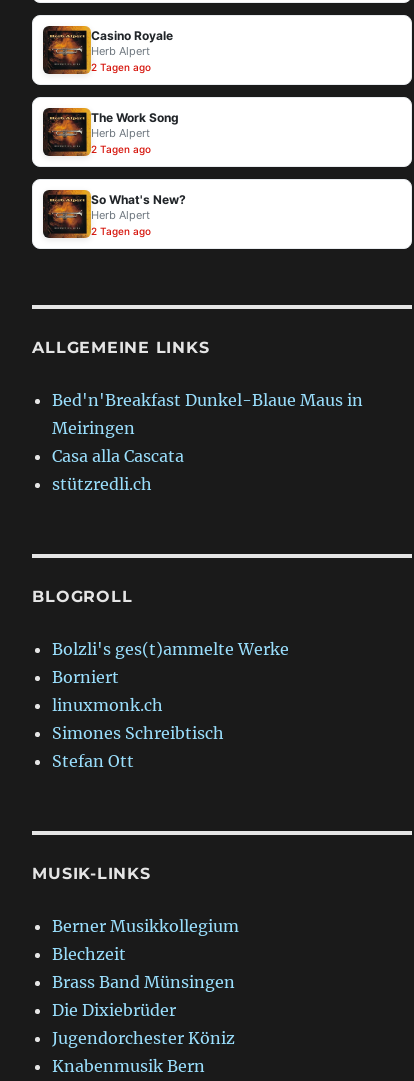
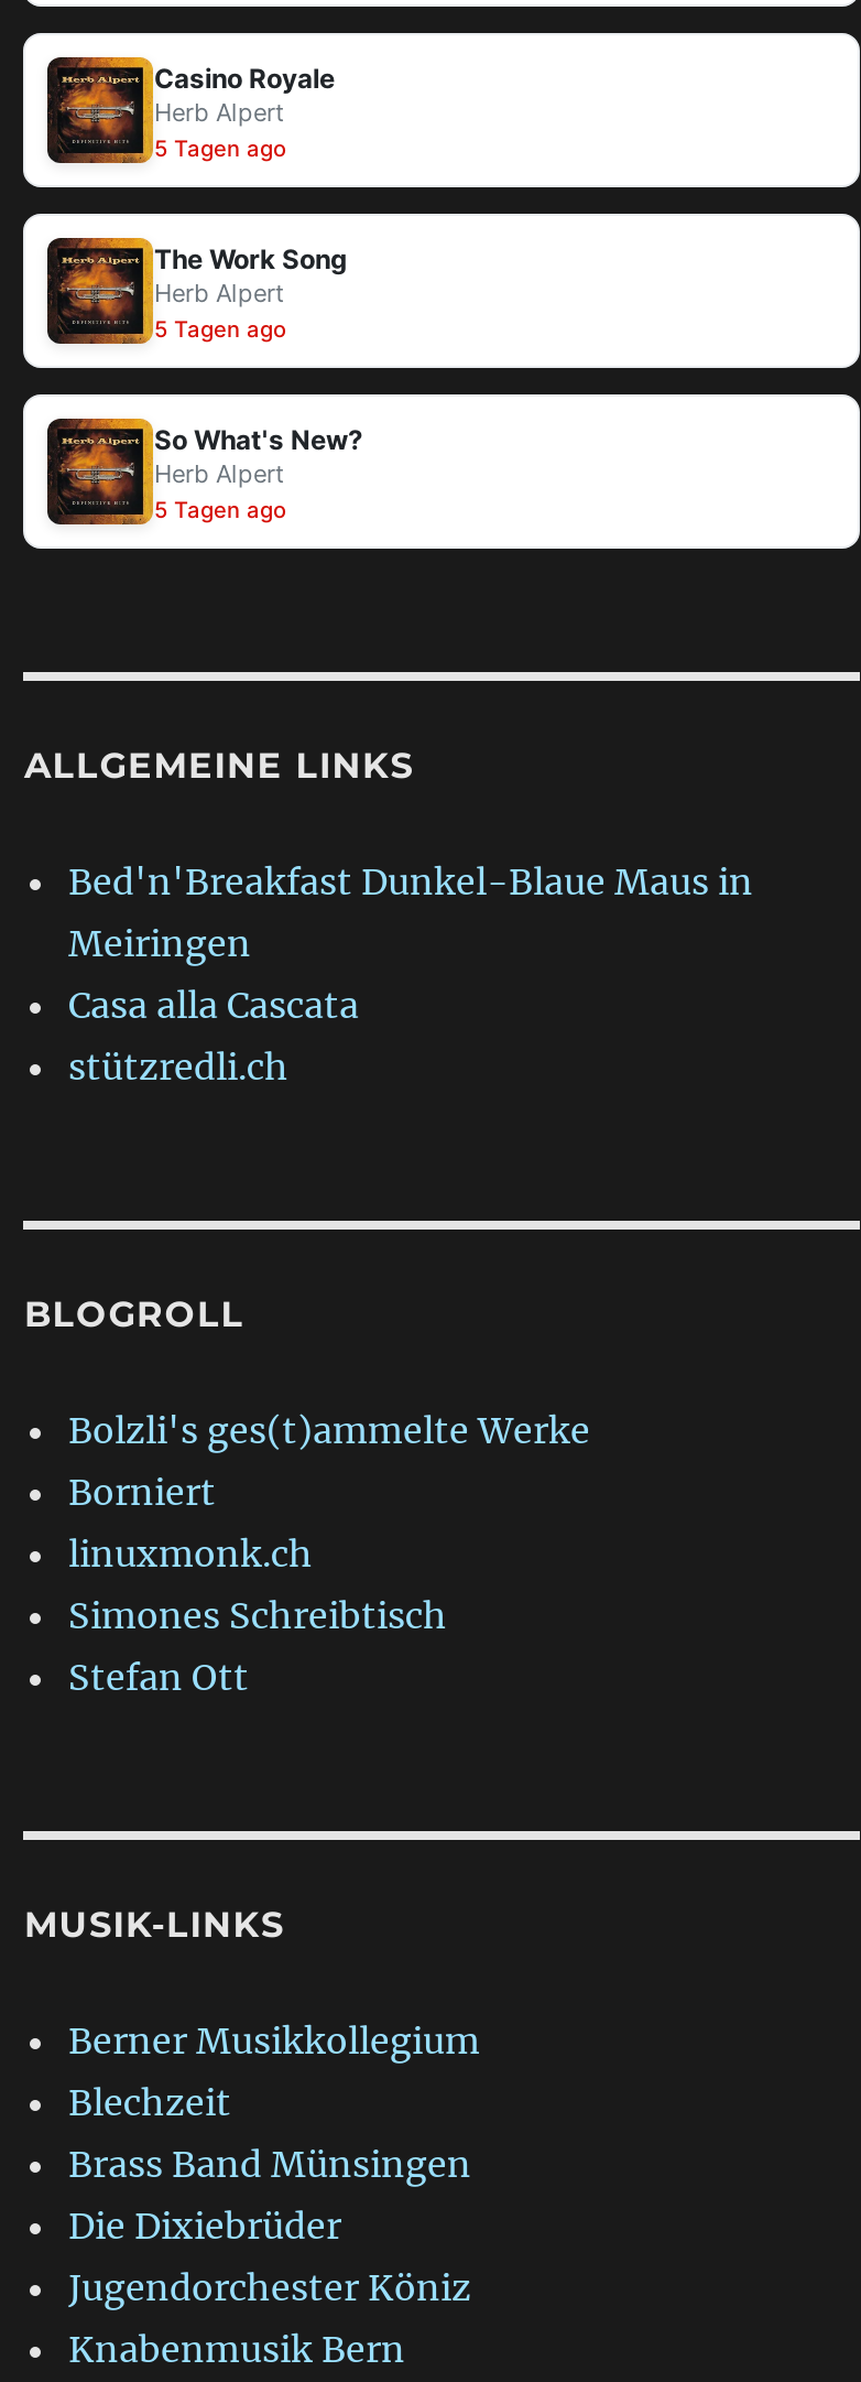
- 2 Tagen ago
+ 5 Tagen ago

- 2 Tagen ago
+ 5 Tagen ago

- 2 Tagen ago
+ 5 Tagen ago
